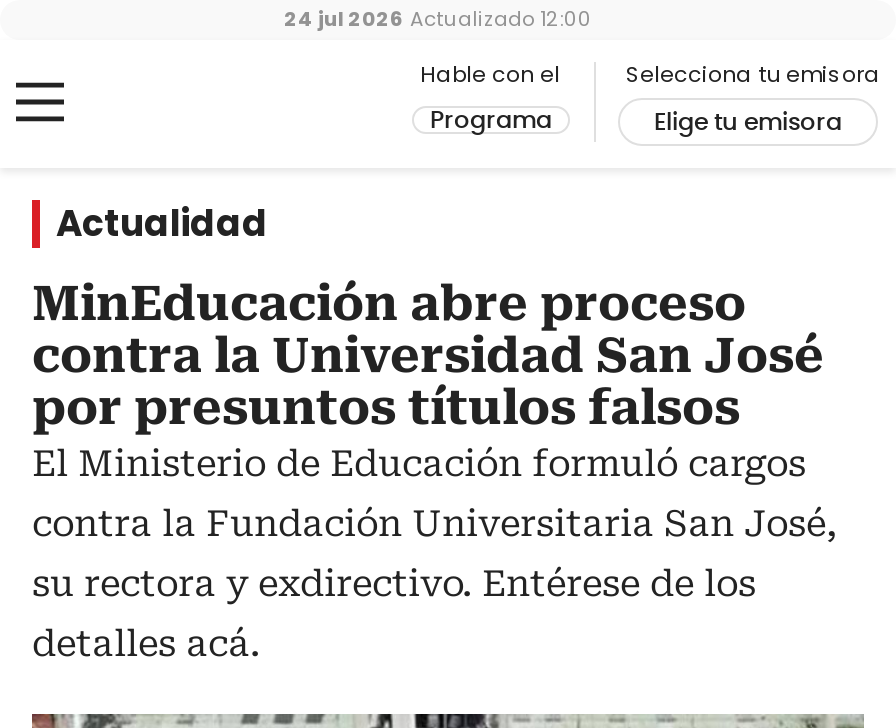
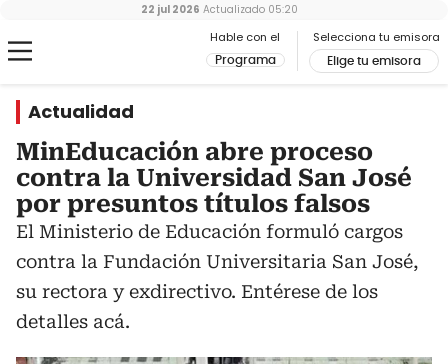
- 24 jul 2026 Actualizado 12:00
+ 22 jul 2026 Actualizado 05:20
